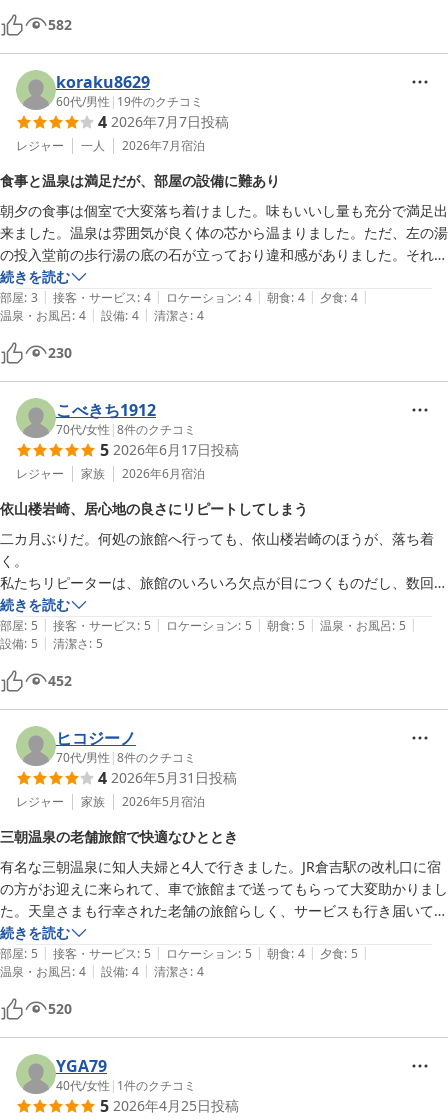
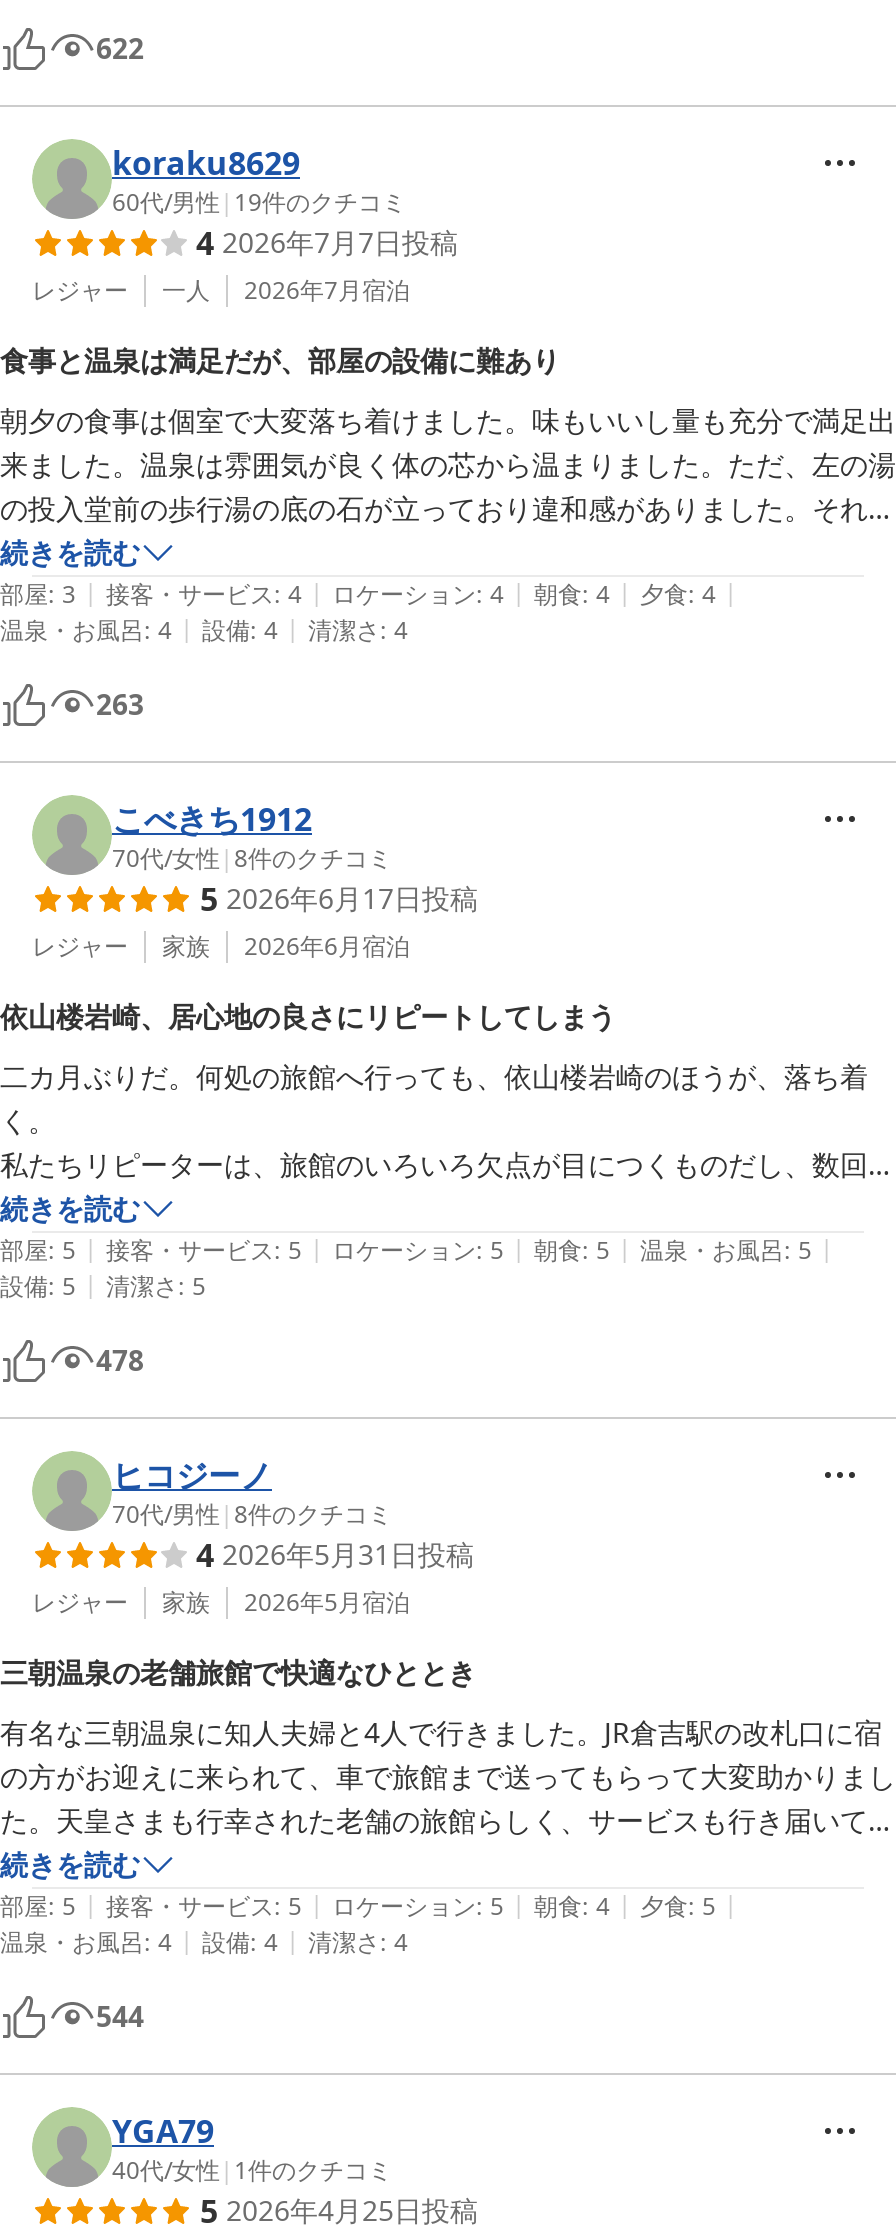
- 582
+ 622

- 230
+ 263

- 452
+ 478

- 520
+ 544
